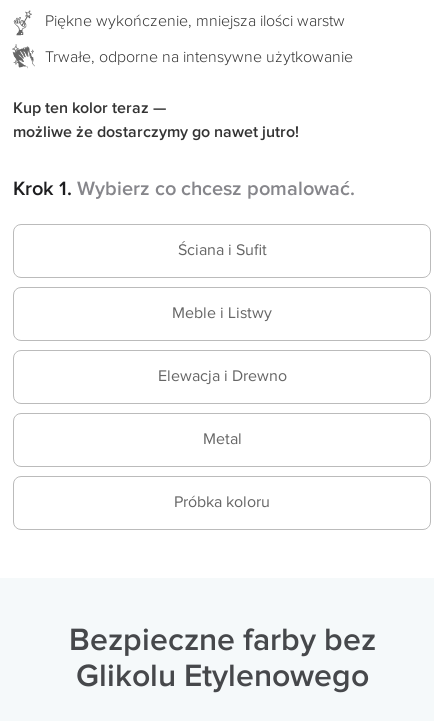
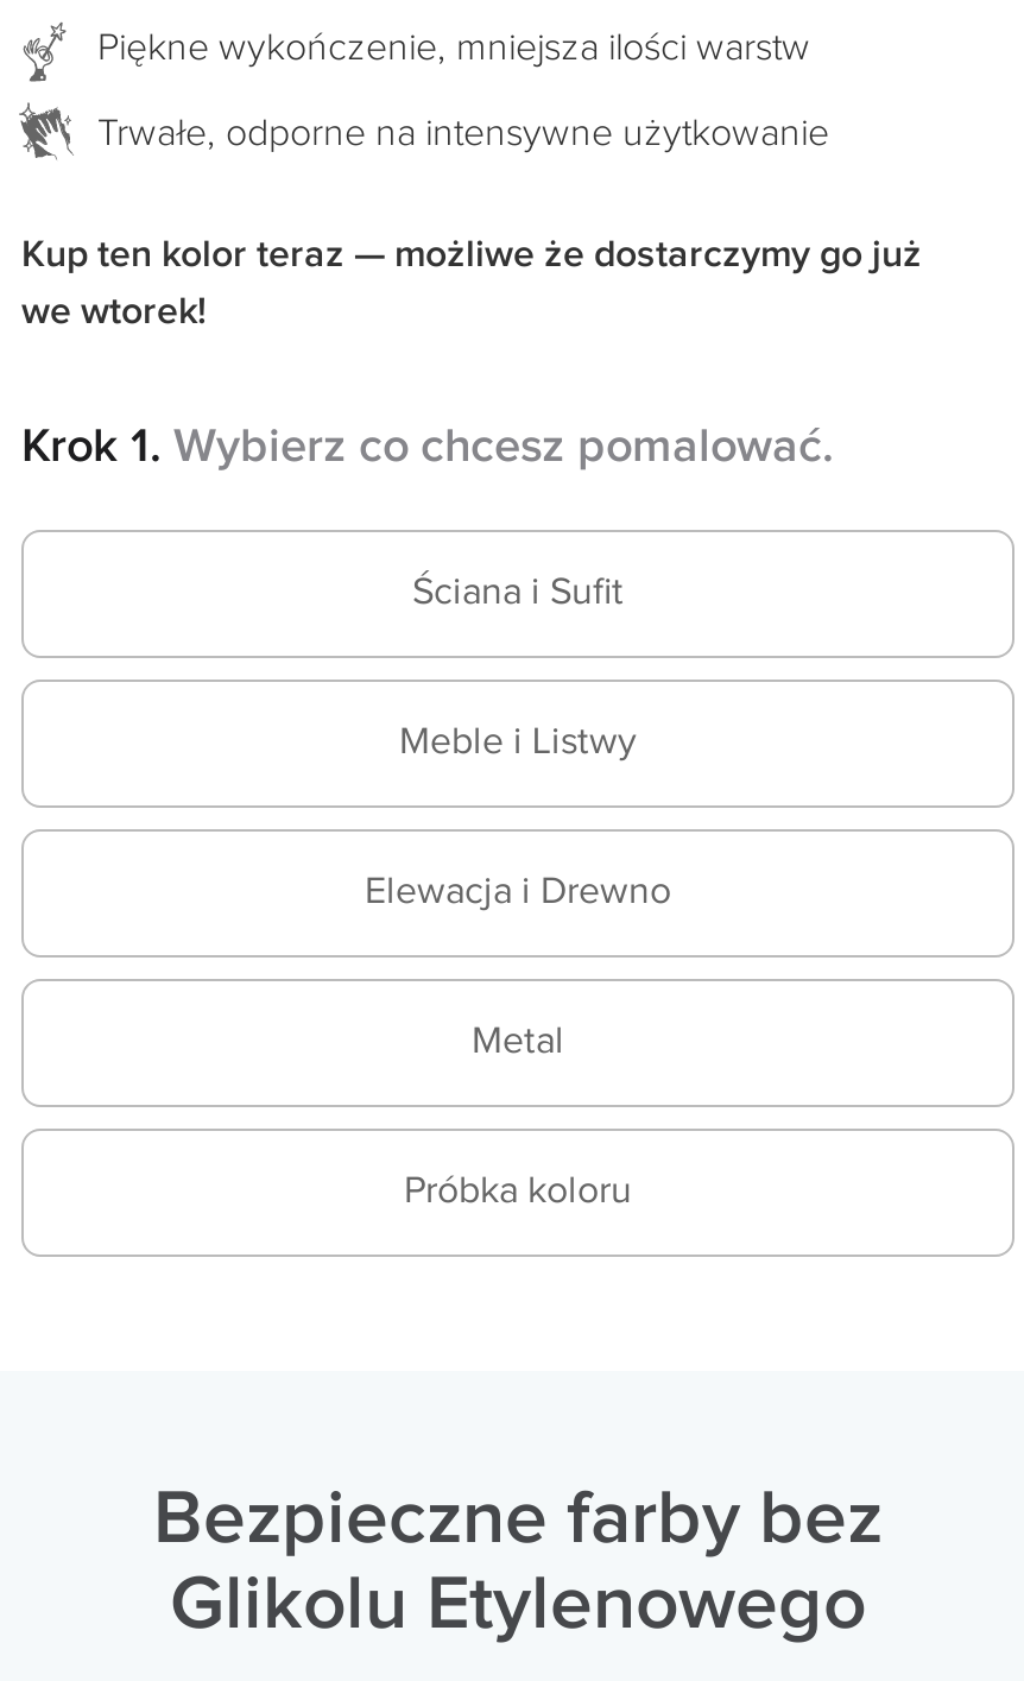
- Kup ten kolor teraz —
- możliwe że dostarczymy go nawet jutro!
+ Kup ten kolor teraz — możliwe że dostarczymy go już
+ we wtorek!
